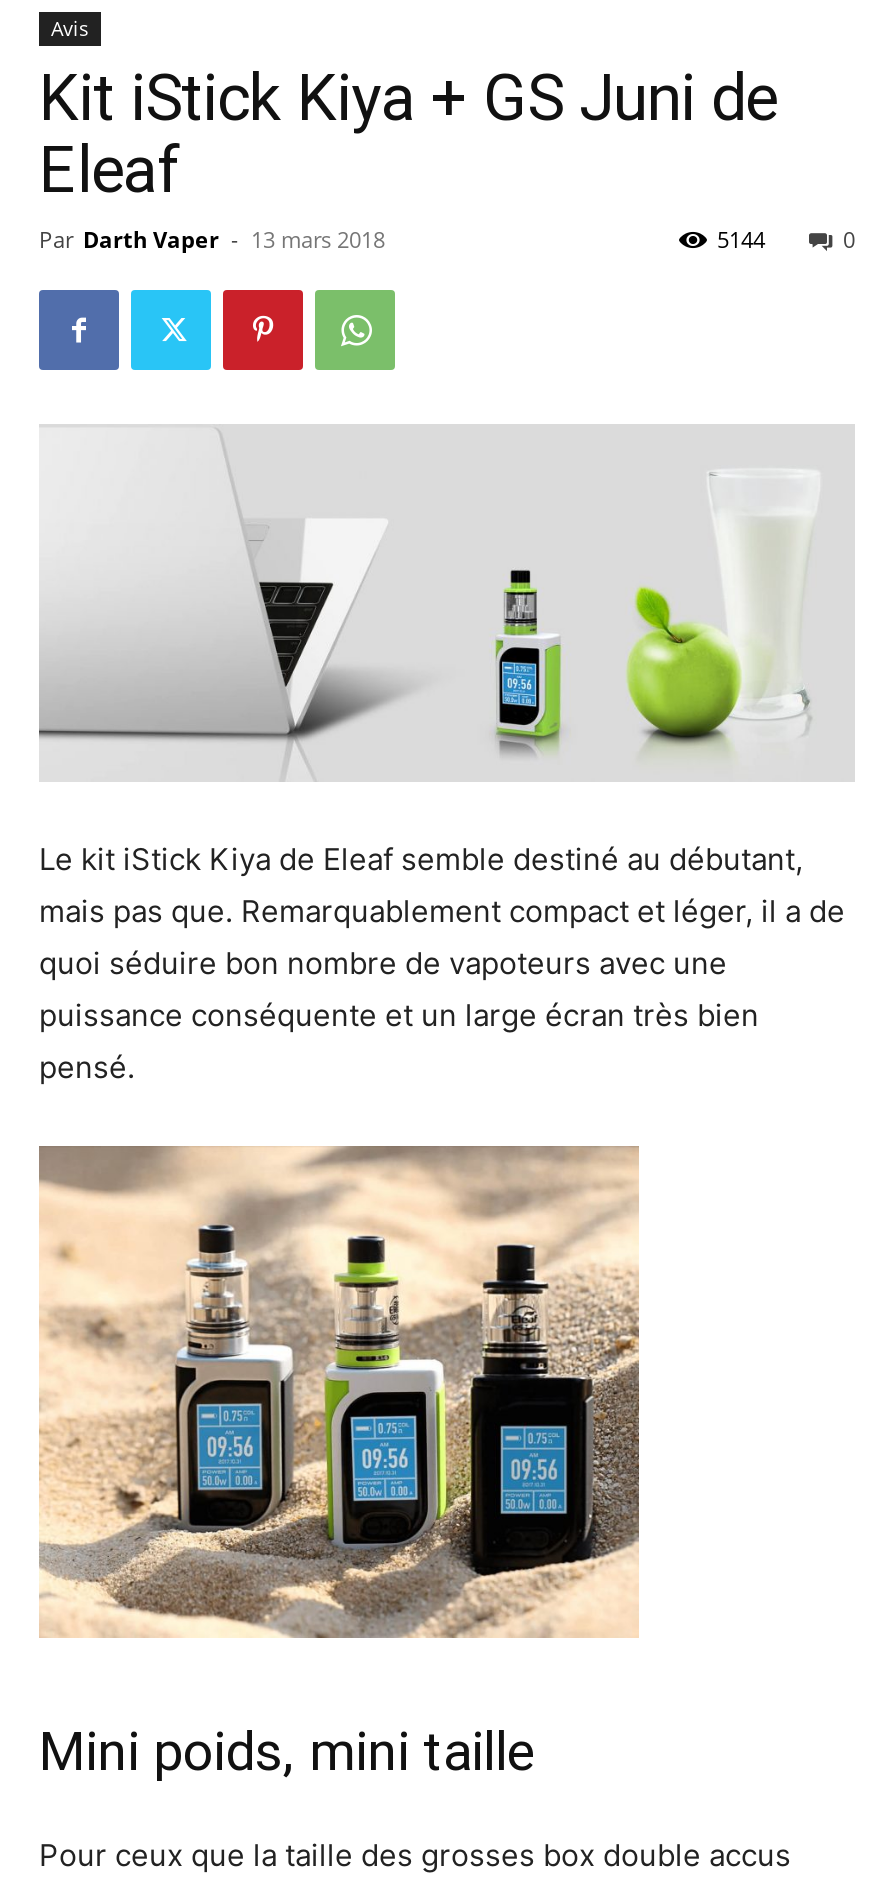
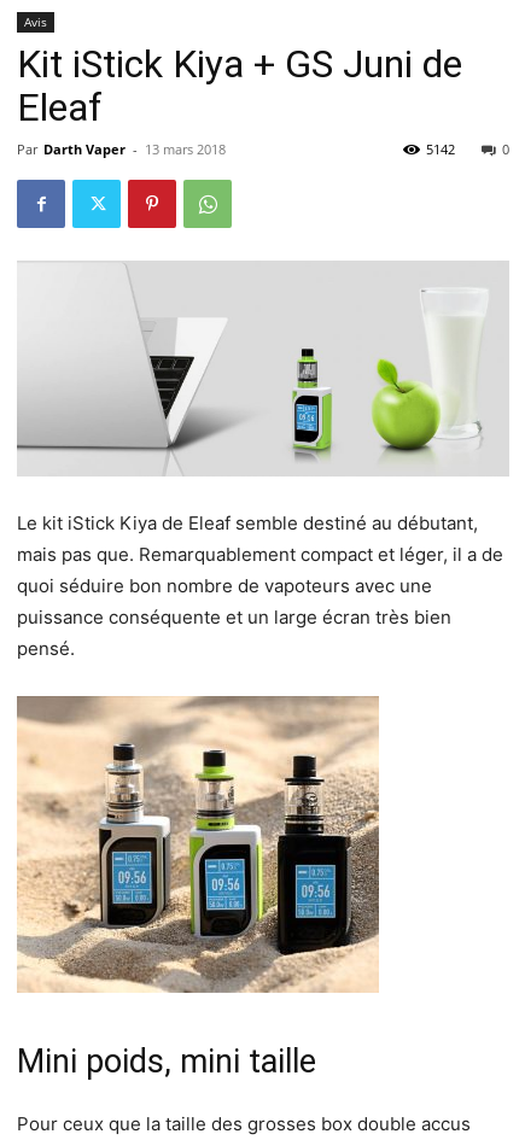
- 5144
+ 5142
